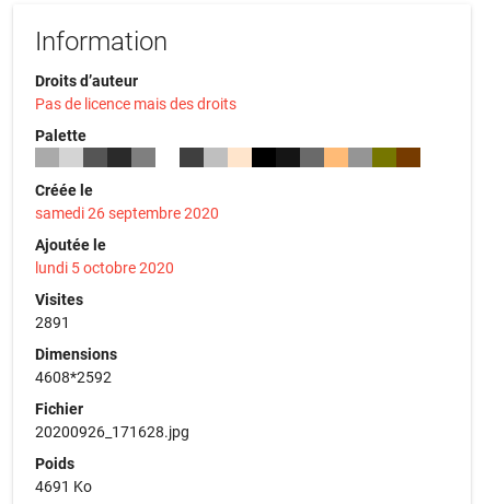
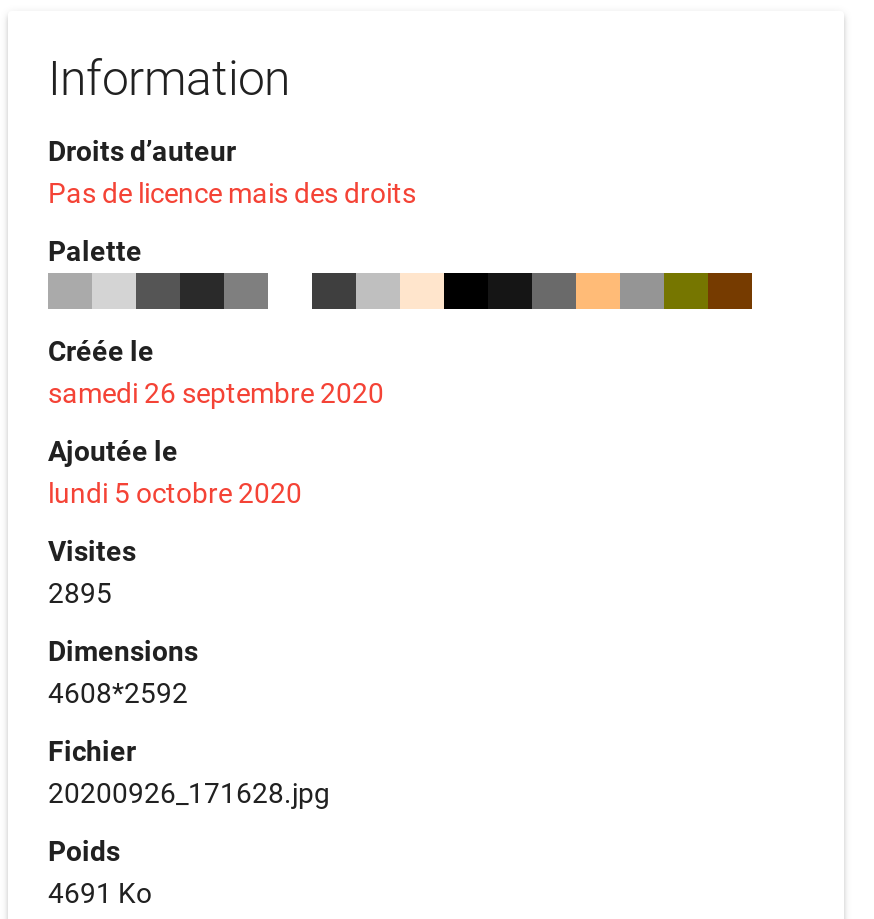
- 2891
+ 2895
